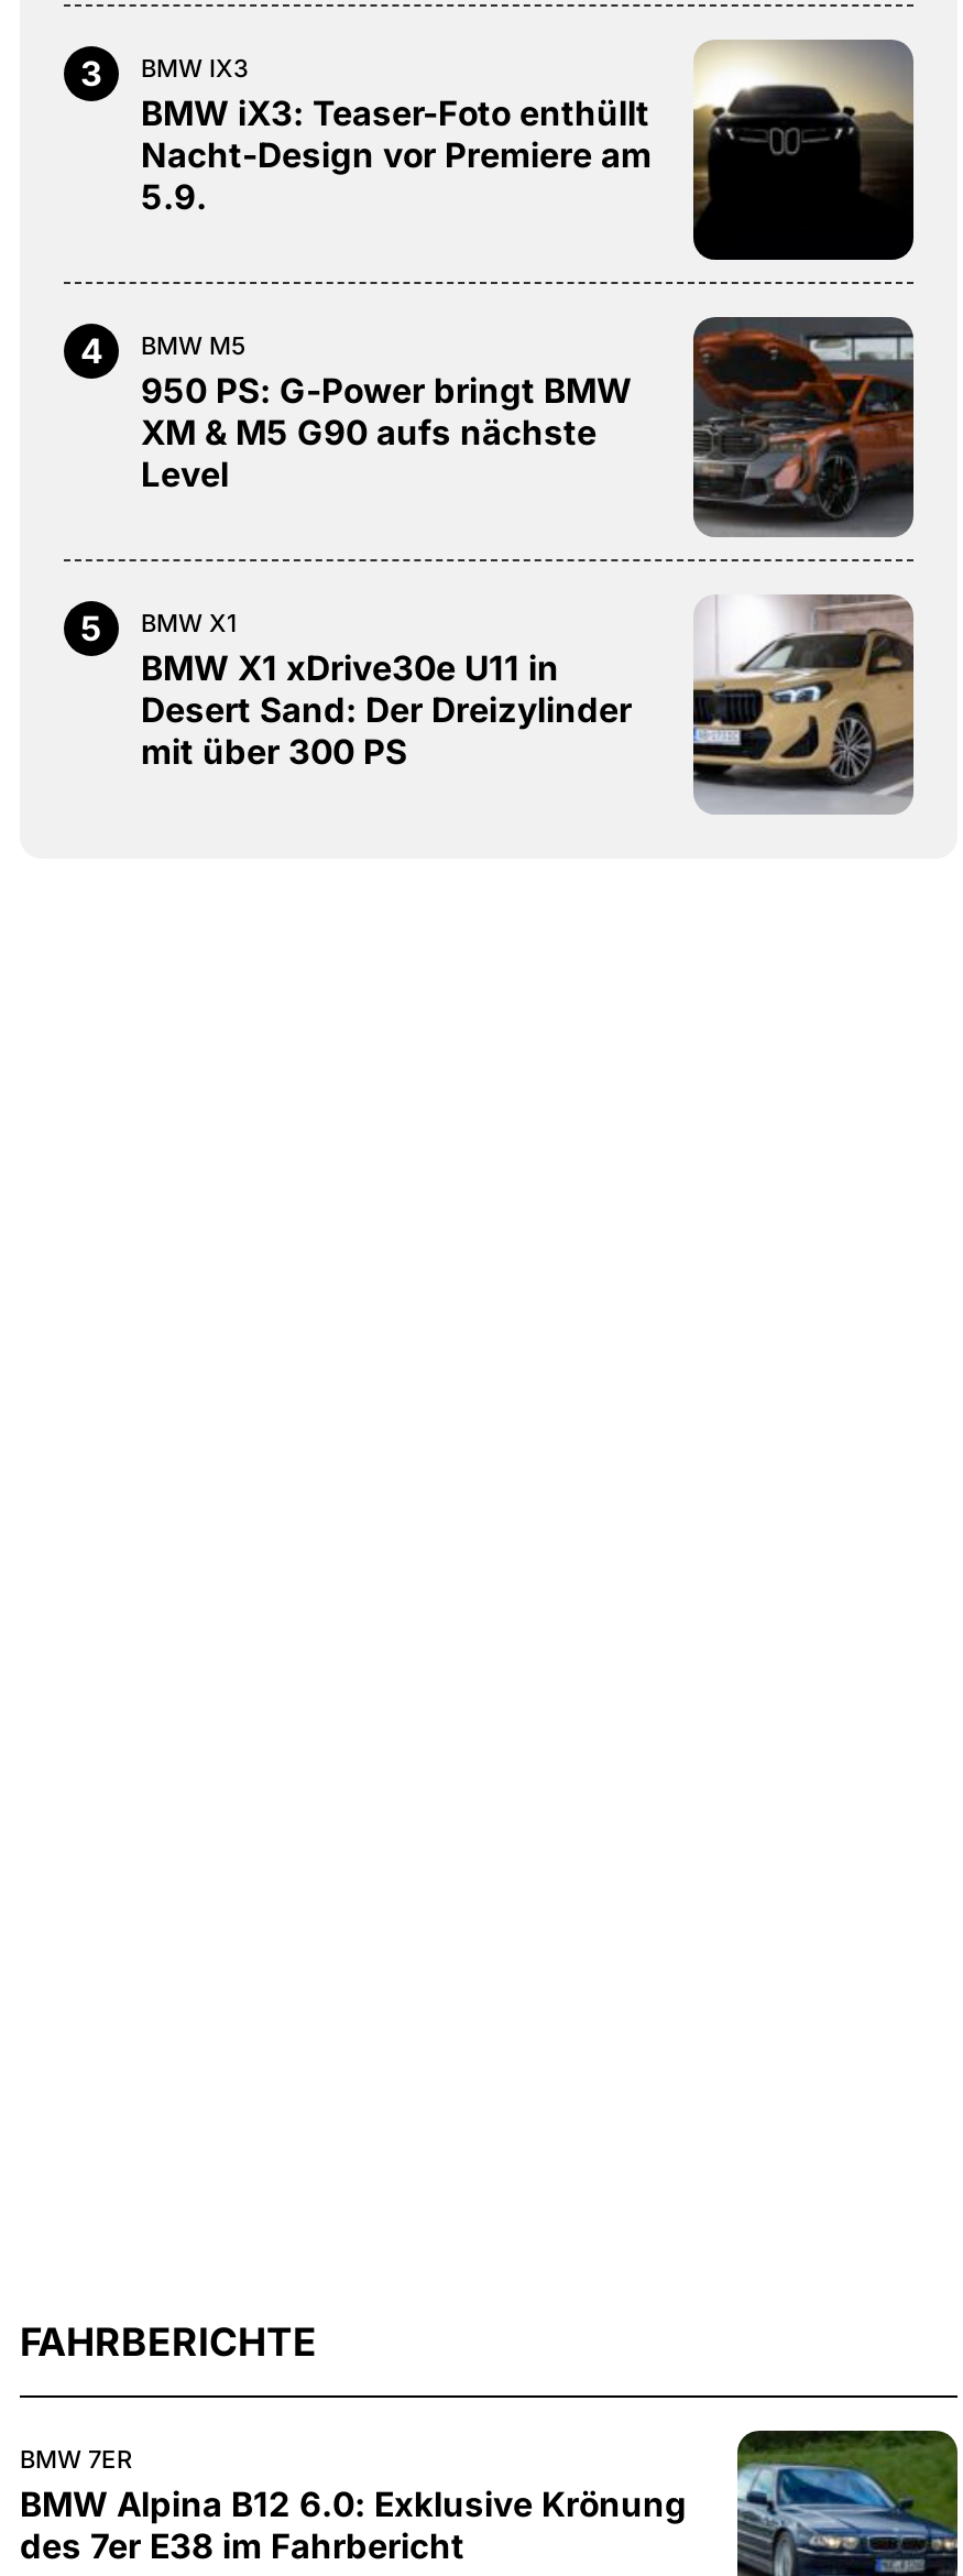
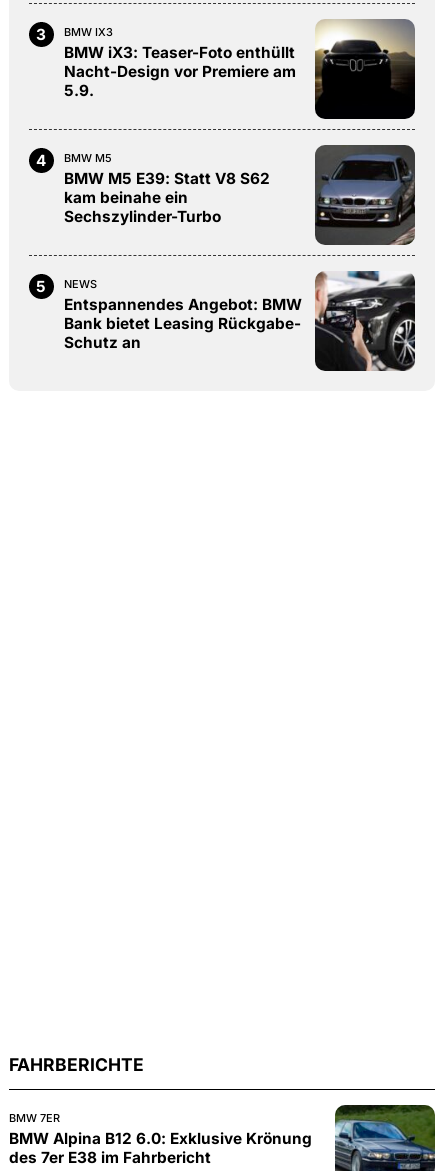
- [image]
+ [image]

- 950 PS: G-Power bringt BMW
- XM & M5 G90 aufs nächste
- Level
+ BMW M5 E39: Statt V8 S62
+ kam beinahe ein
+ Sechszylinder-Turbo

- [image]
- BMW X1
- BMW X1 xDrive30e U11 in
- Desert Sand: Der Dreizylinder
- mit über 300 PS
+ [image]
+ NEWS
+ Entspannendes Angebot: BMW
+ Bank bietet Leasing Rückgabe-
+ Schutz an
